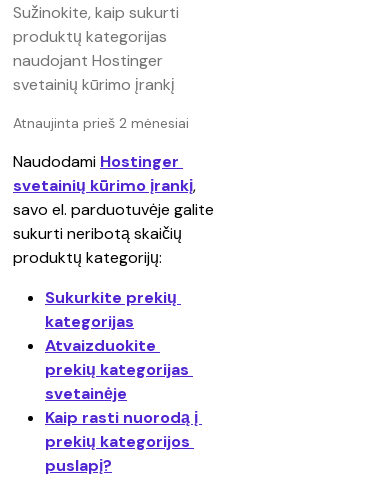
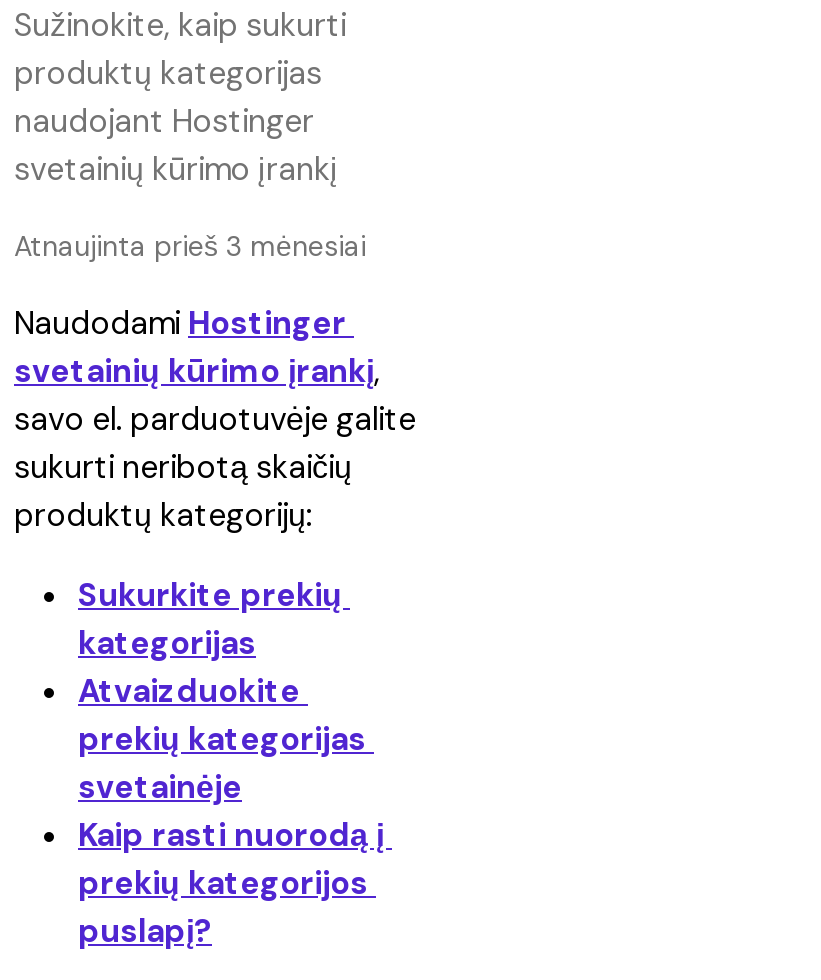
- Atnaujinta prieš 2 mėnesiai
+ Atnaujinta prieš 3 mėnesiai
